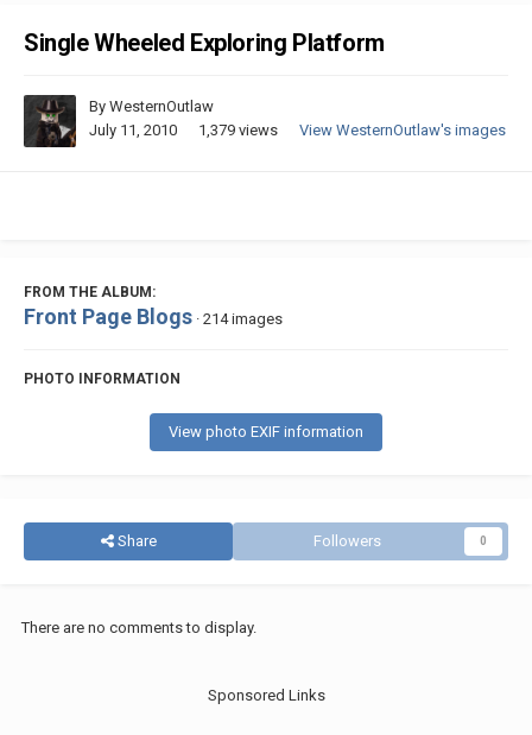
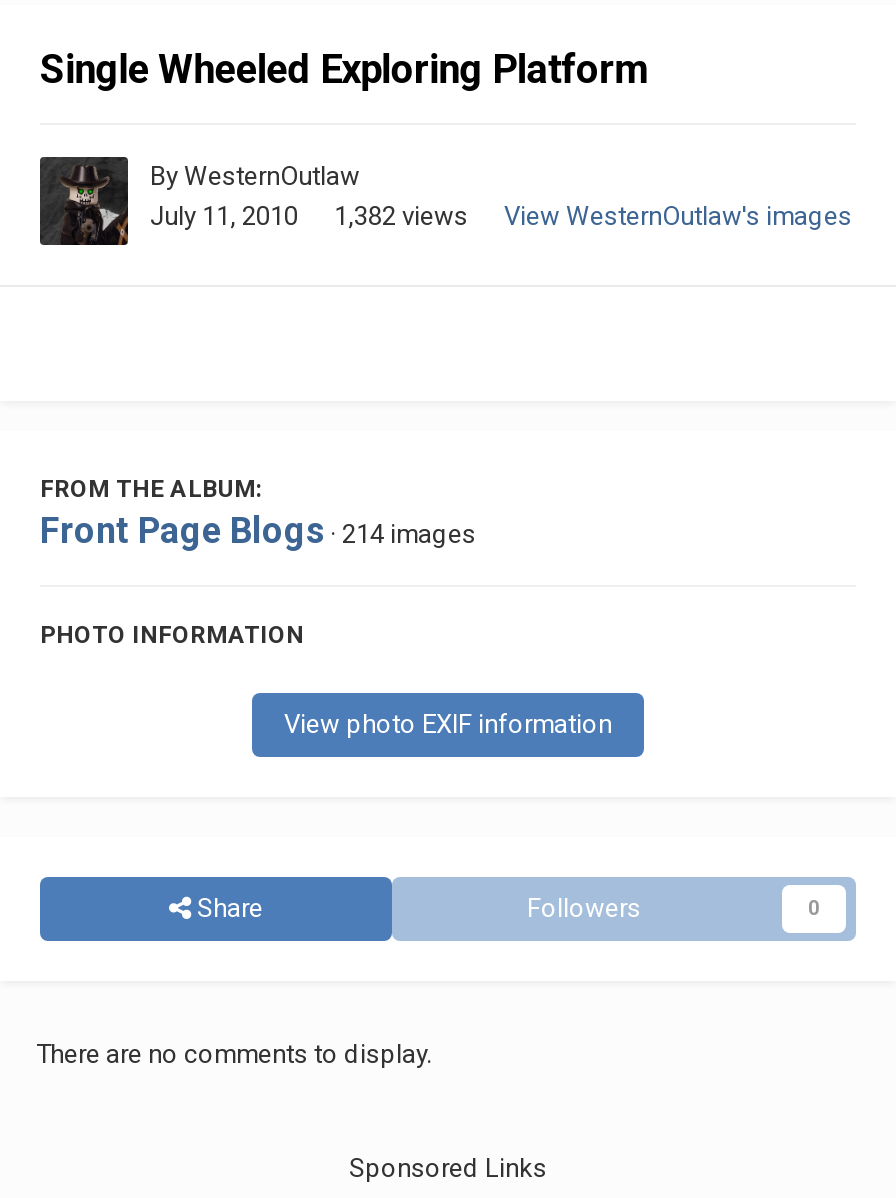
- July 11, 2010 1,379 views View WesternOutlaw's images
+ July 11, 2010 1,382 views View WesternOutlaw's images
